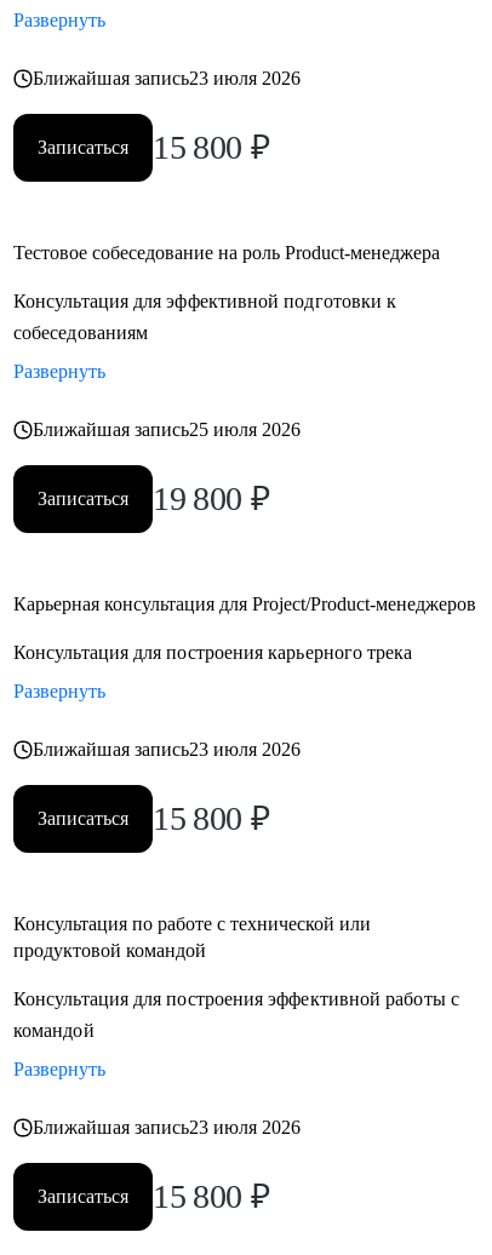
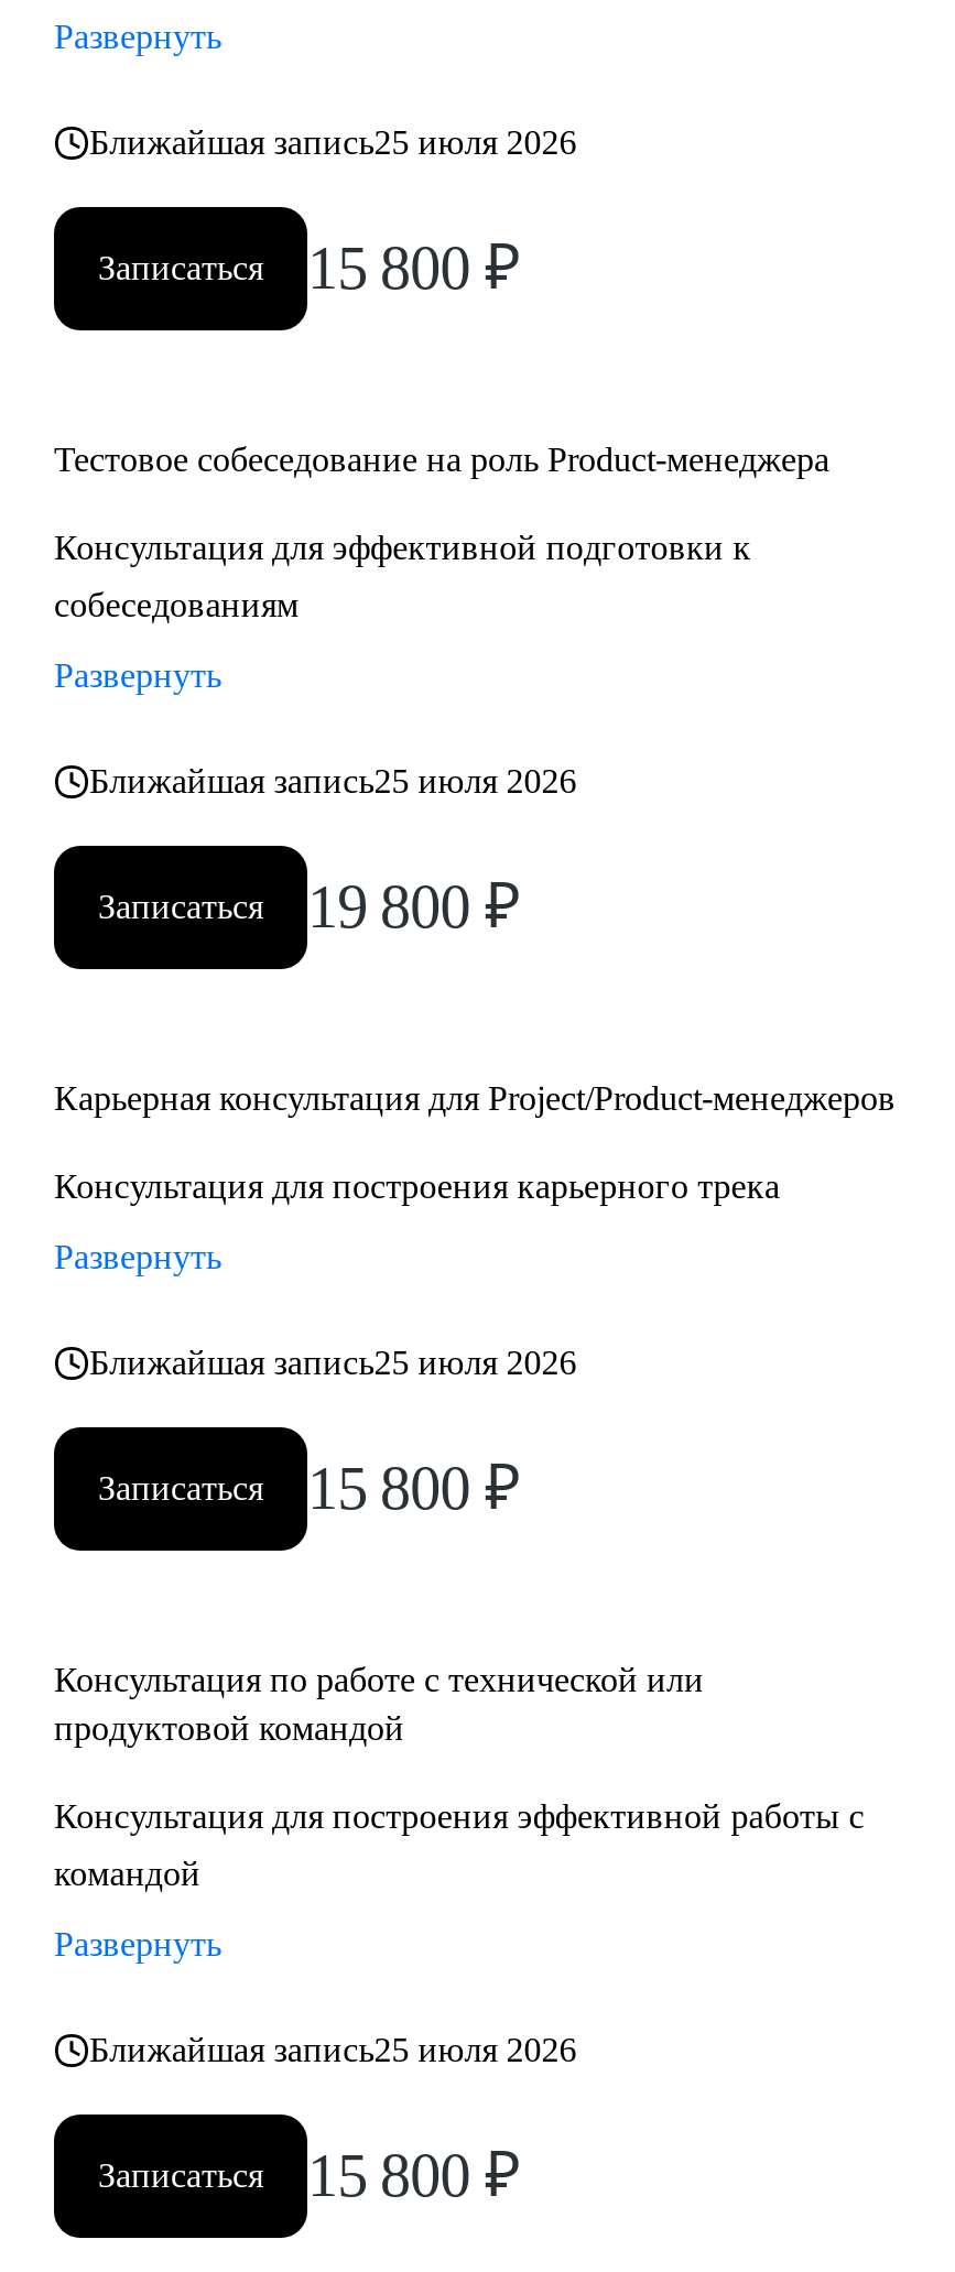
- Ближайшая запись23 июля 2026
+ Ближайшая запись25 июля 2026

- Ближайшая запись23 июля 2026
+ Ближайшая запись25 июля 2026

- Ближайшая запись23 июля 2026
+ Ближайшая запись25 июля 2026
